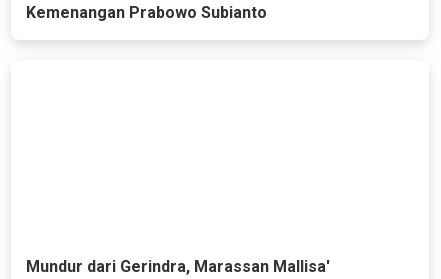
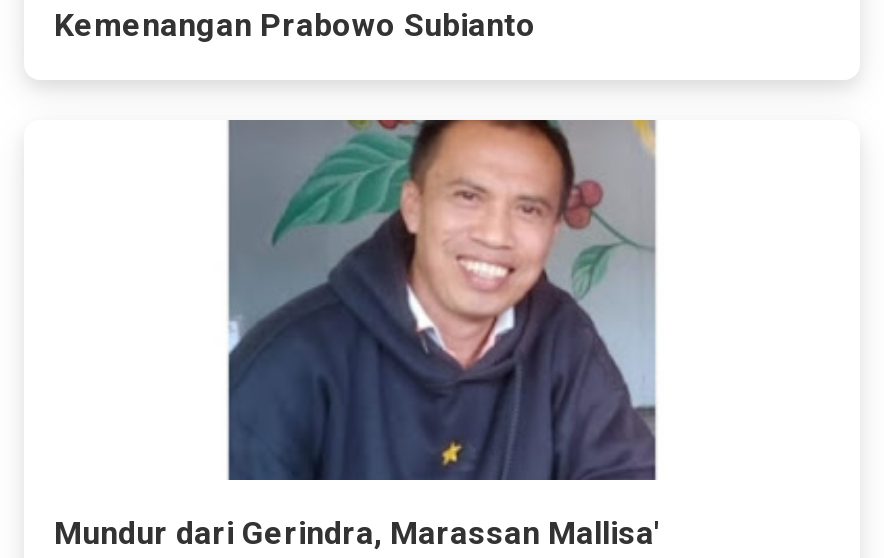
+ [image]
